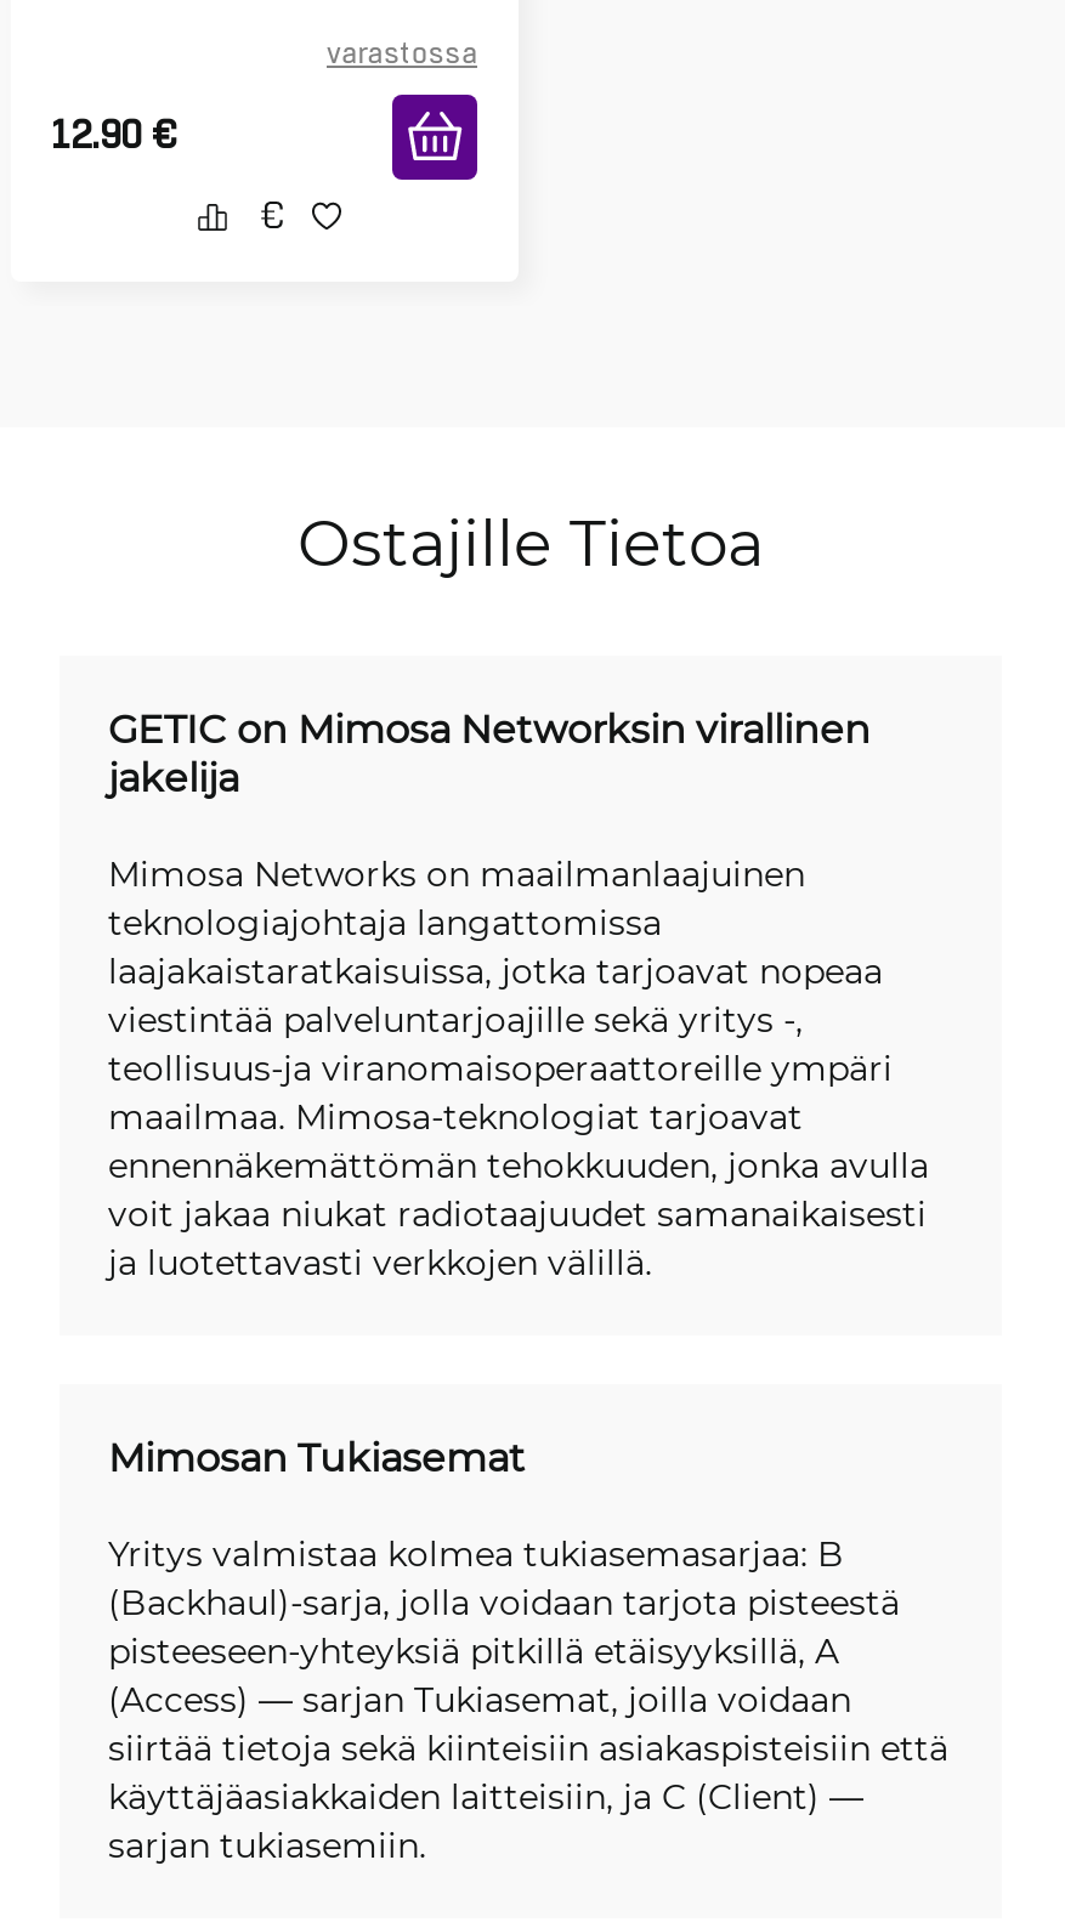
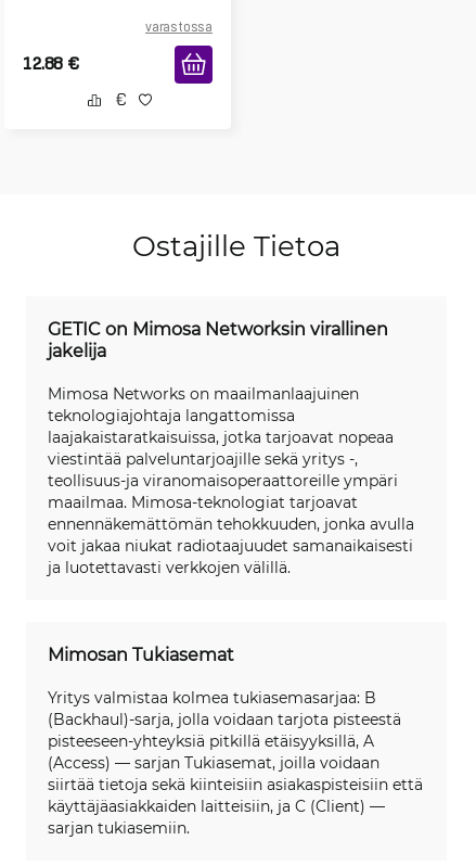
- 12.90 €
+ 12.88 €
